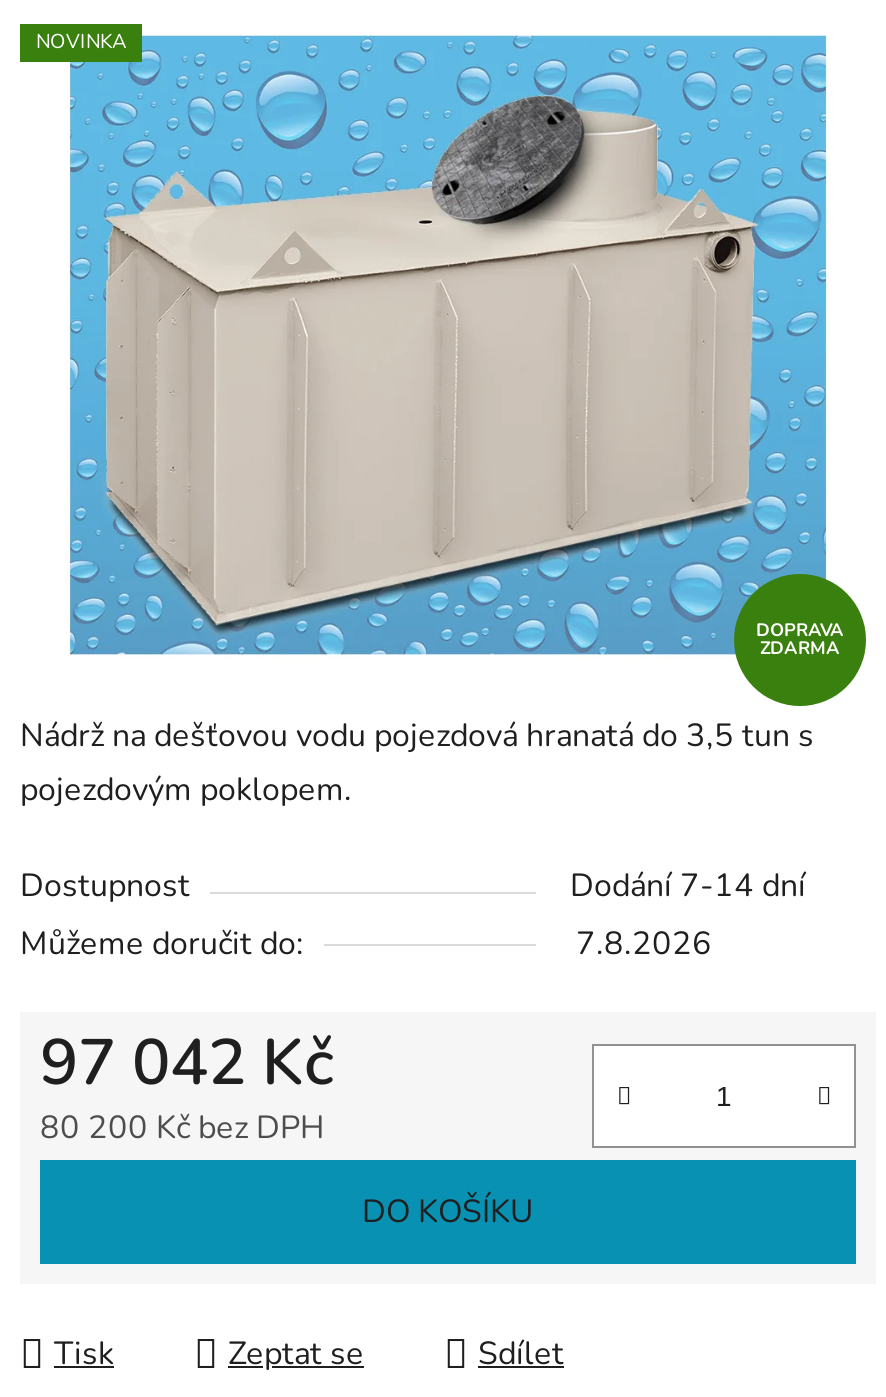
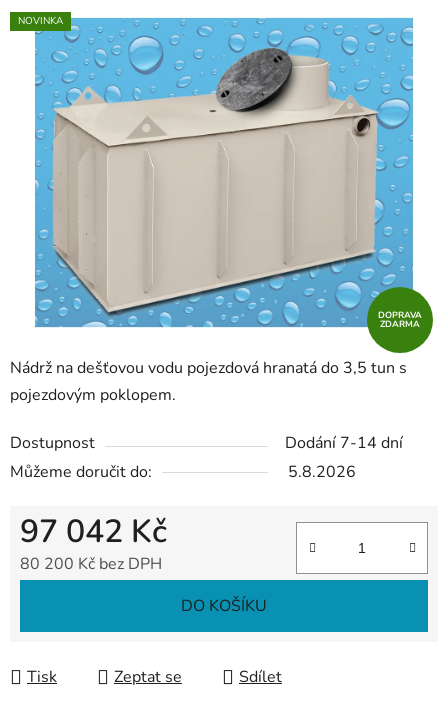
- 7.8.2026
+ 5.8.2026
